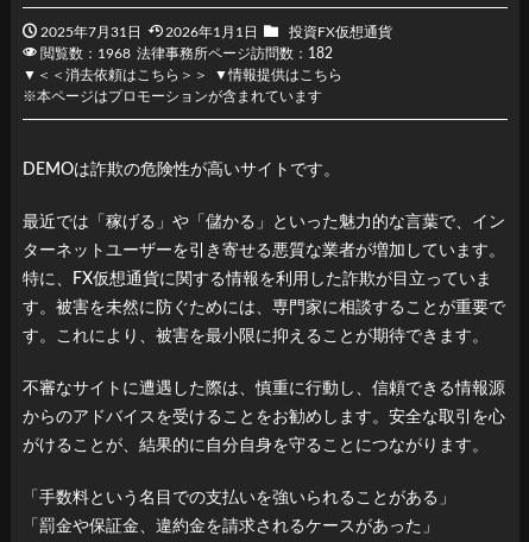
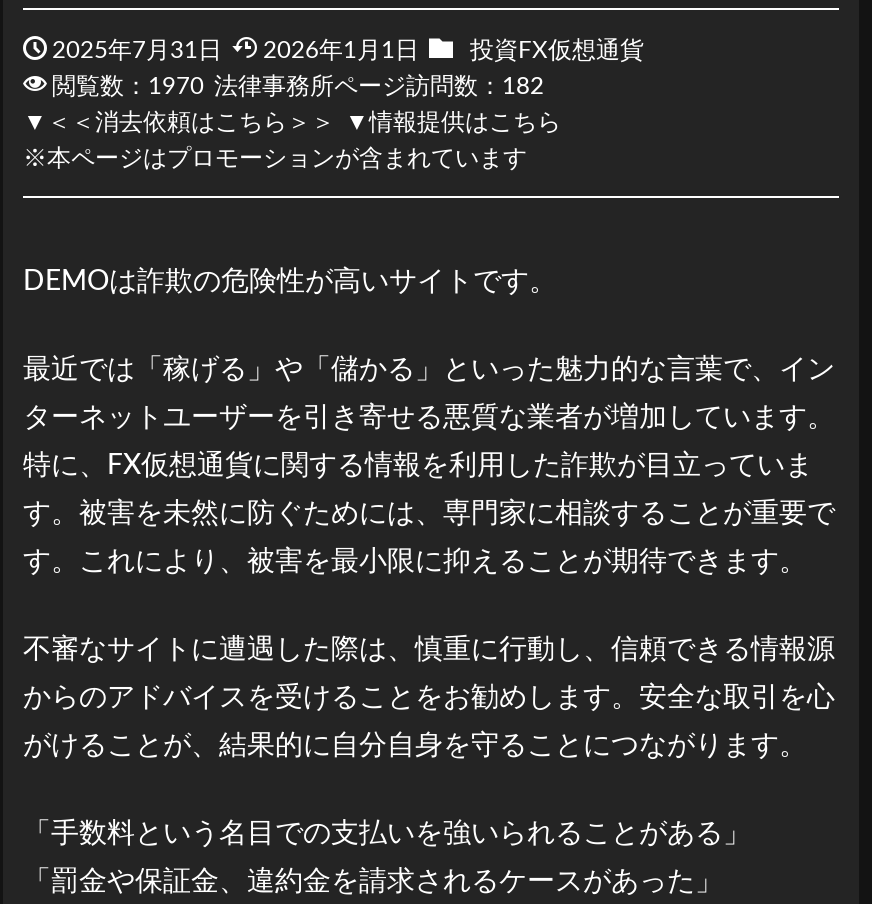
- 閲覧数：1968 法律事務所ページ訪問数：182
+ 閲覧数：1970 法律事務所ページ訪問数：182
